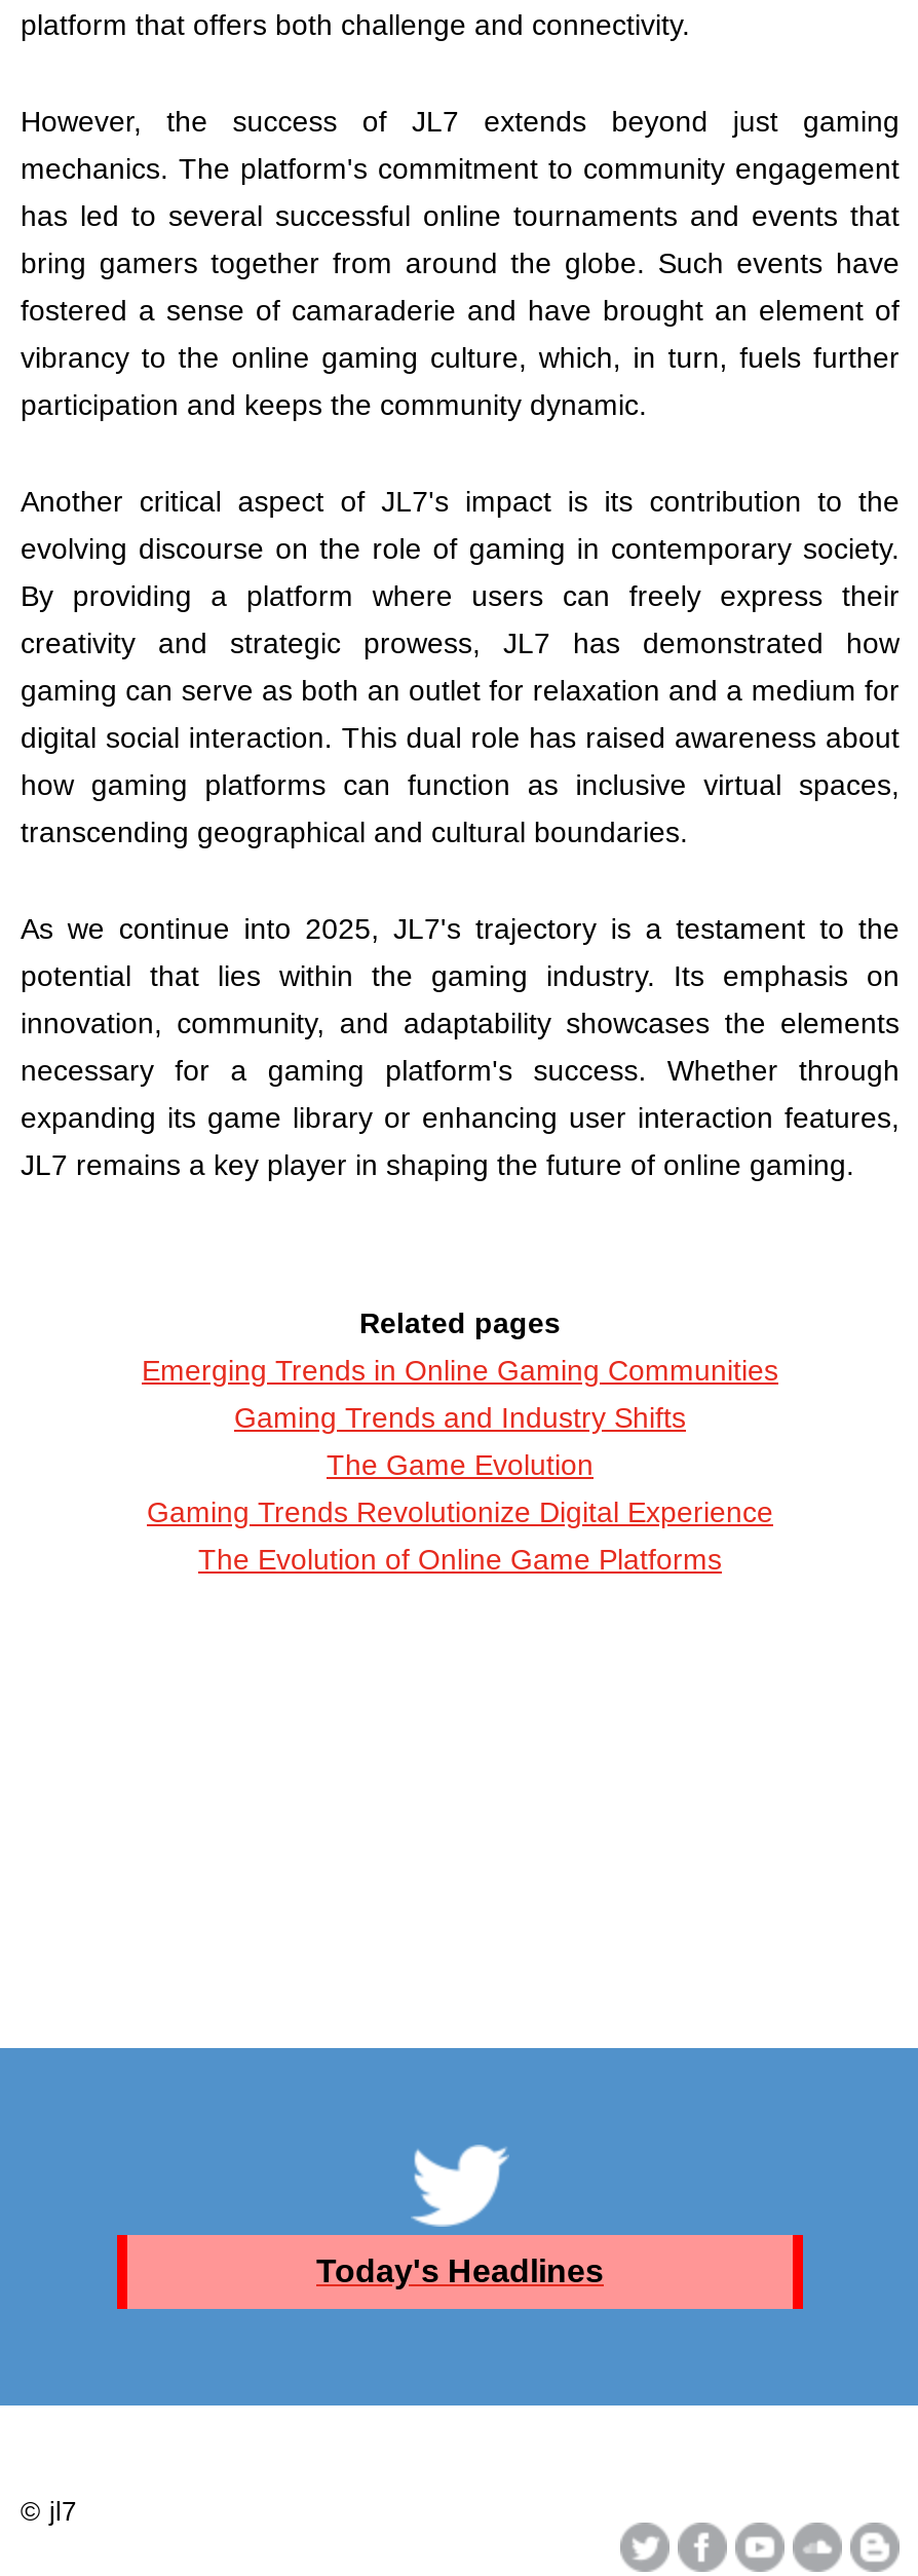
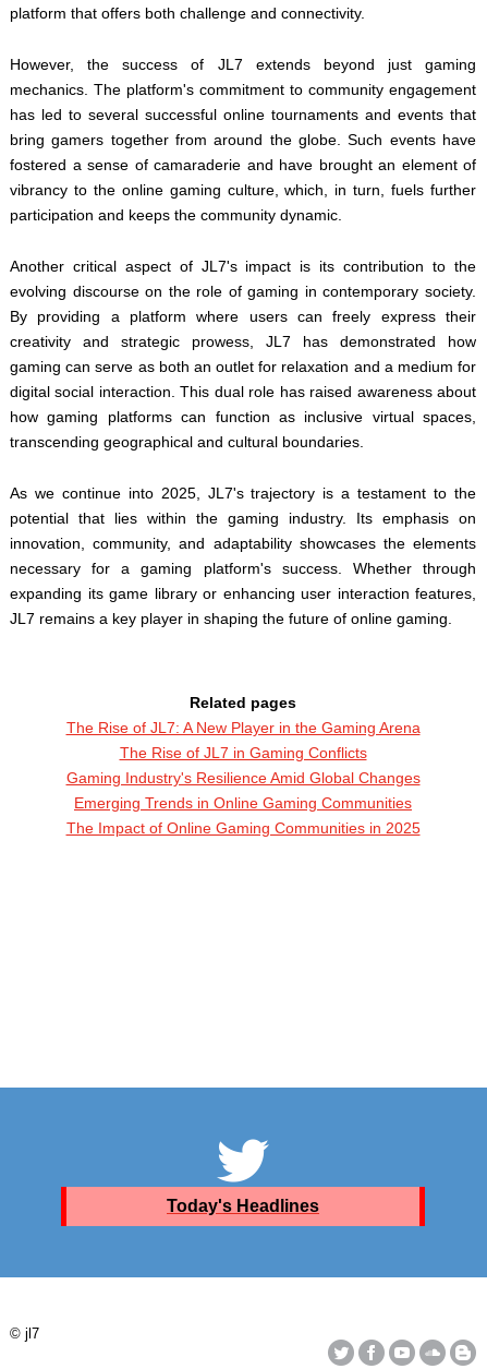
+ The Rise of JL7: A New Player in the Gaming Arena
+ The Rise of JL7 in Gaming Conflicts
+ Gaming Industry's Resilience Amid Global Changes

moved down: Emerging Trends in Online Gaming Communities

- Gaming Trends and Industry Shifts
- The Game Evolution
- Gaming Trends Revolutionize Digital Experience
- The Evolution of Online Game Platforms
+ The Impact of Online Gaming Communities in 2025
